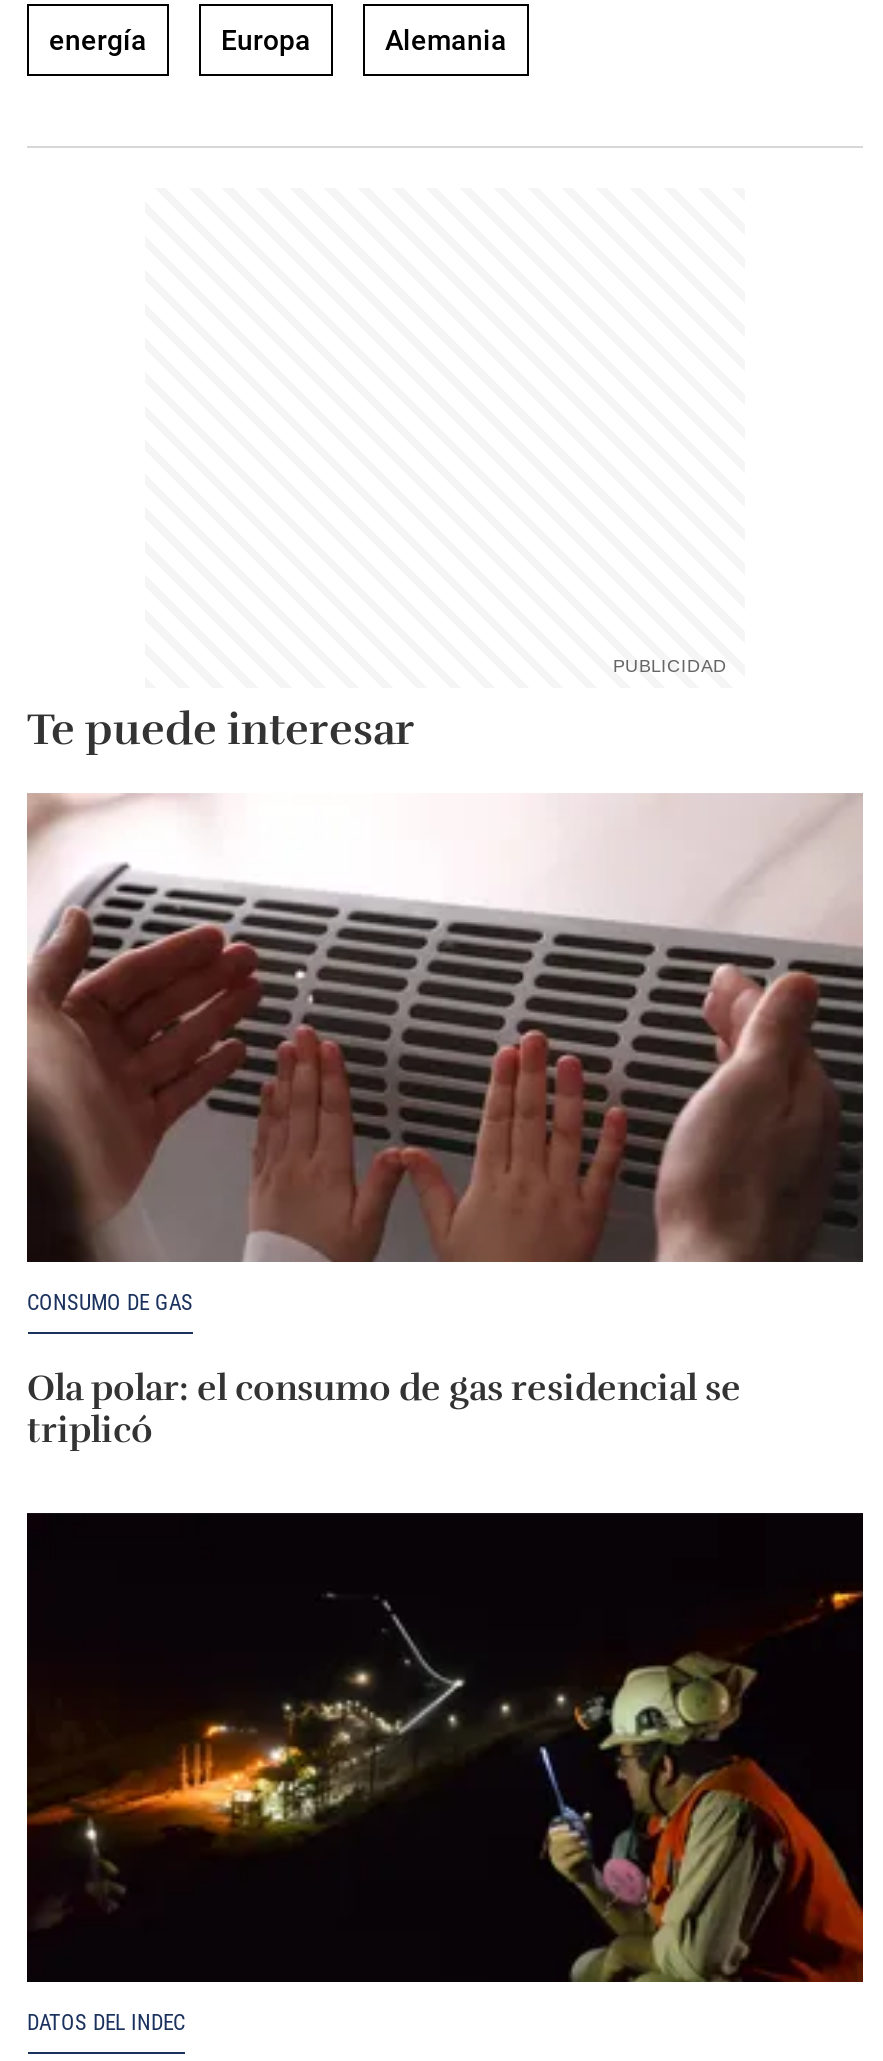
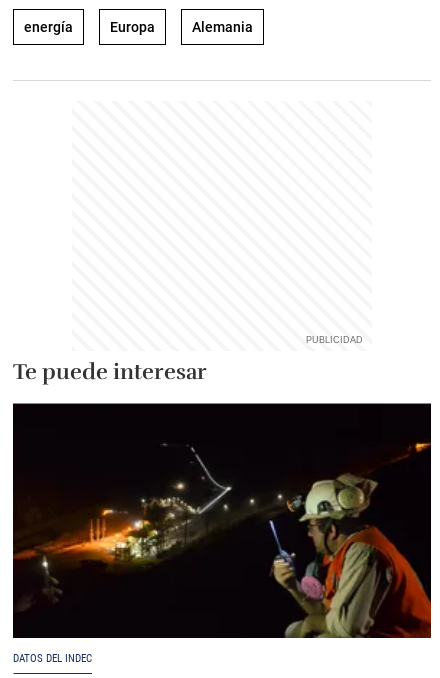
- [image]
- CONSUMO DE GAS
- Ola polar: el consumo de gas residencial se
- triplicó
